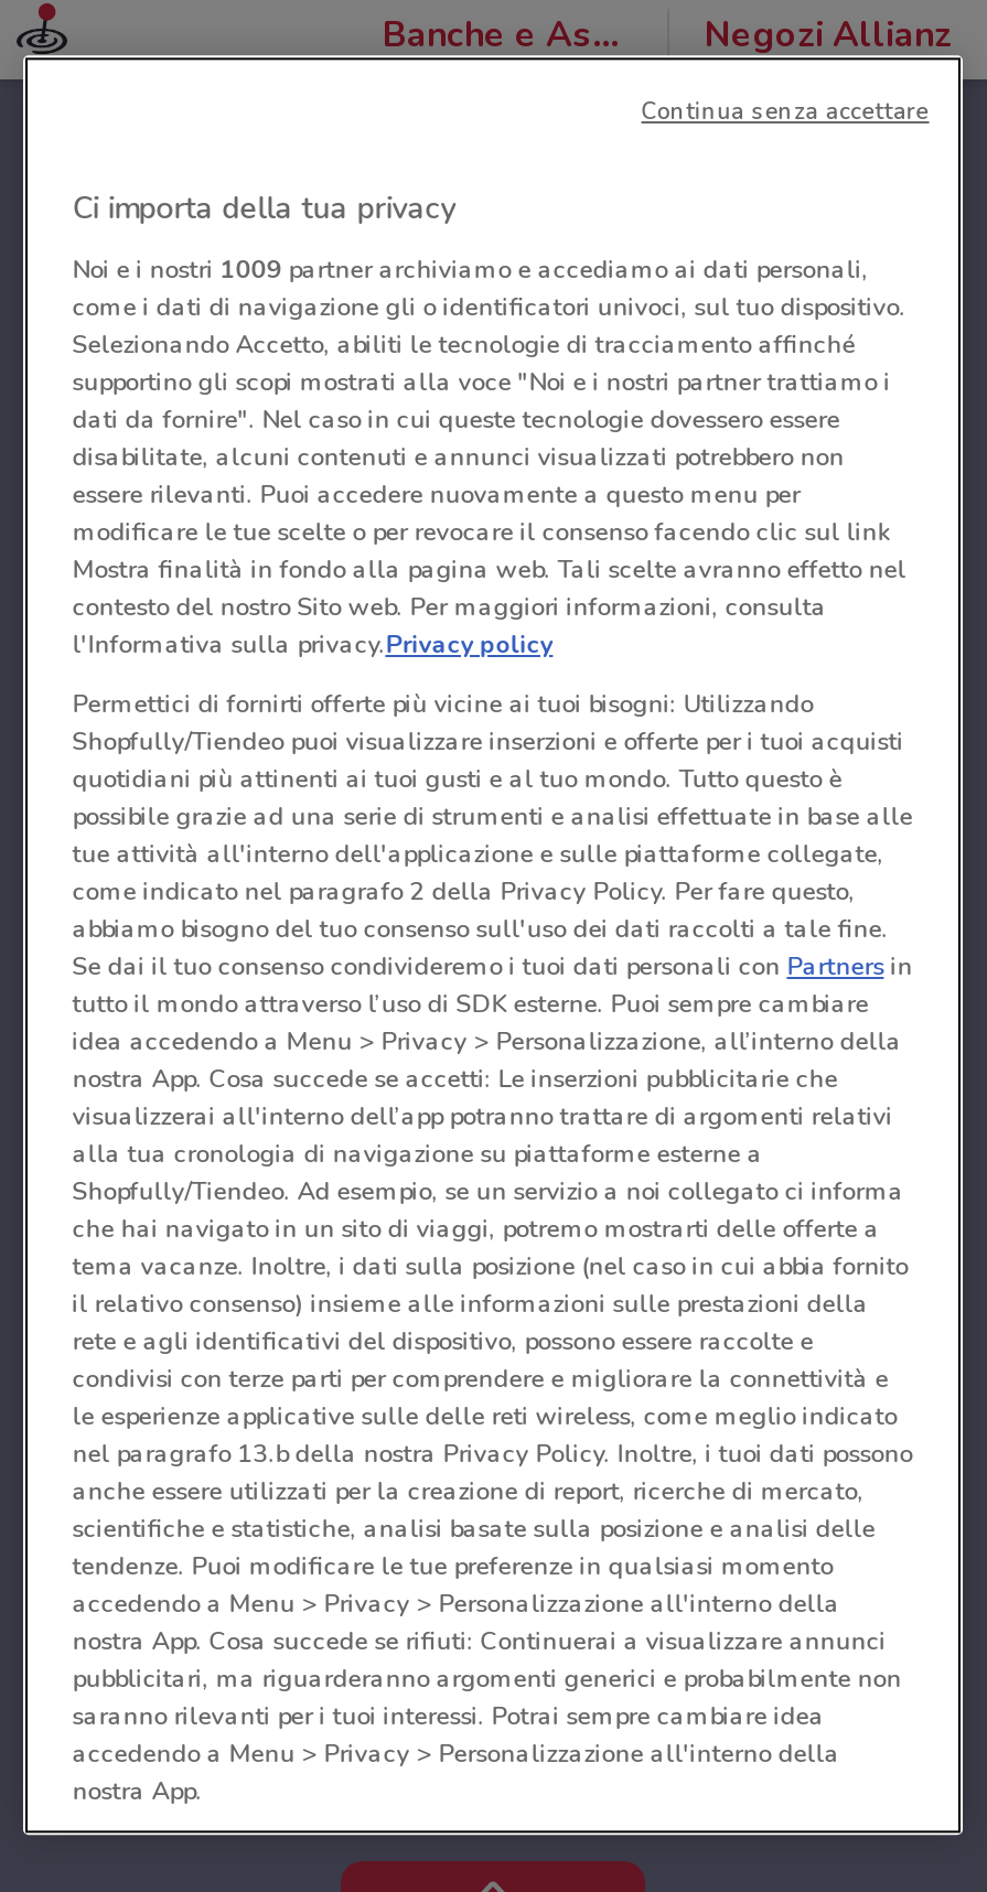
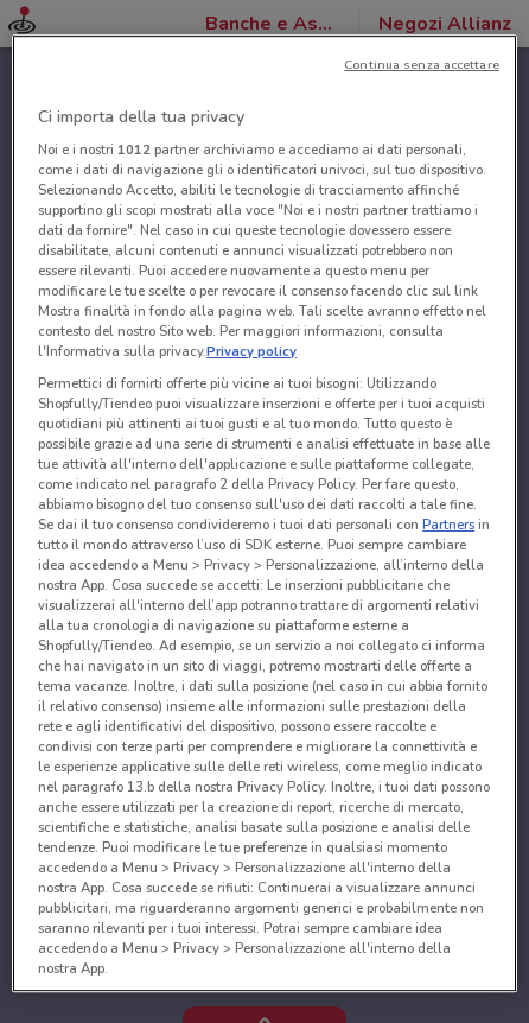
- Noi e i nostri 1009 partner archiviamo e accediamo ai dati personali,
+ Noi e i nostri 1012 partner archiviamo e accediamo ai dati personali,
